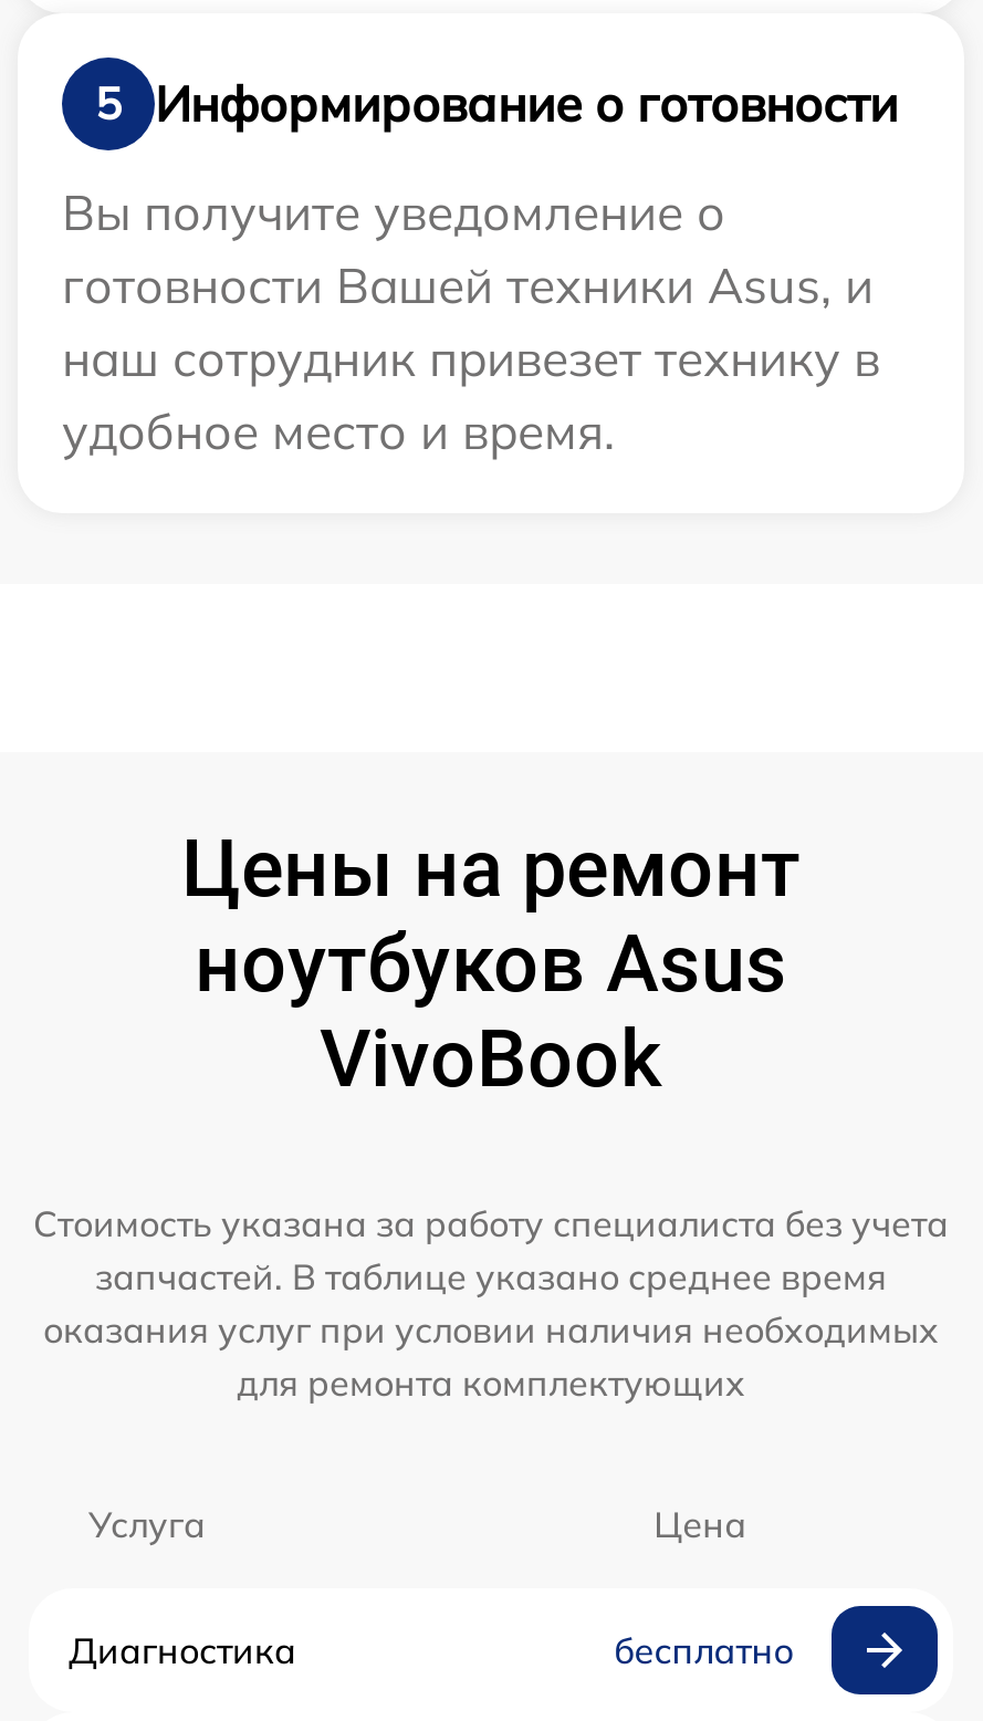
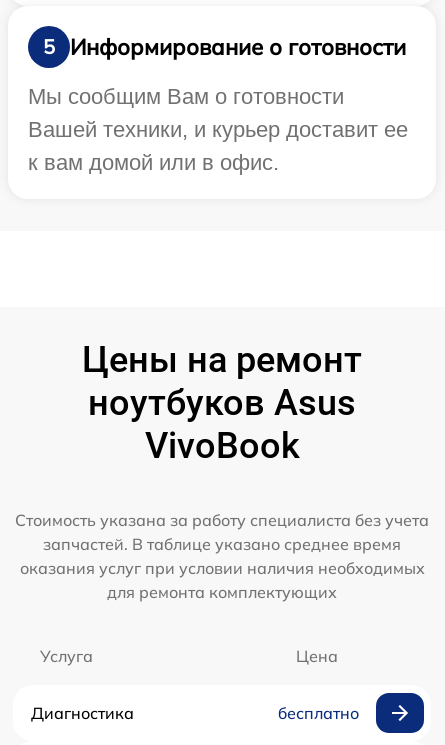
- Вы получите уведомление о
- готовности Вашей техники Asus, и
- наш сотрудник привезет технику в
- удобное место и время.
+ Мы сообщим Вам о готовности
+ Вашей техники, и курьер доставит ее
+ к вам домой или в офис.
